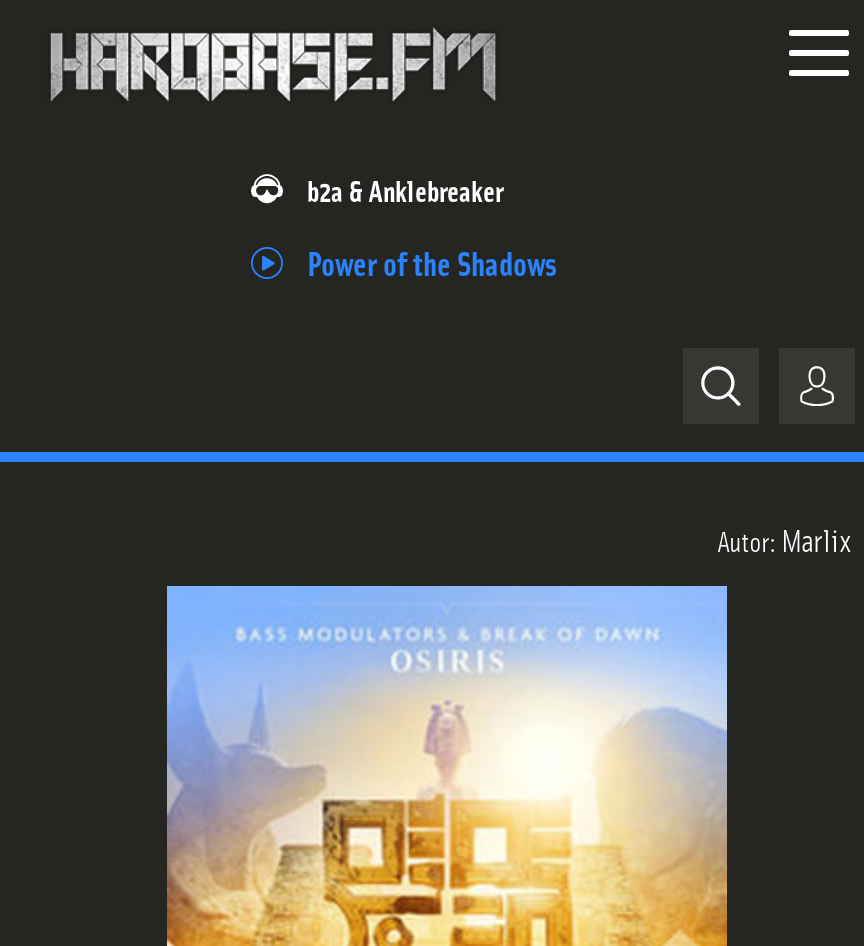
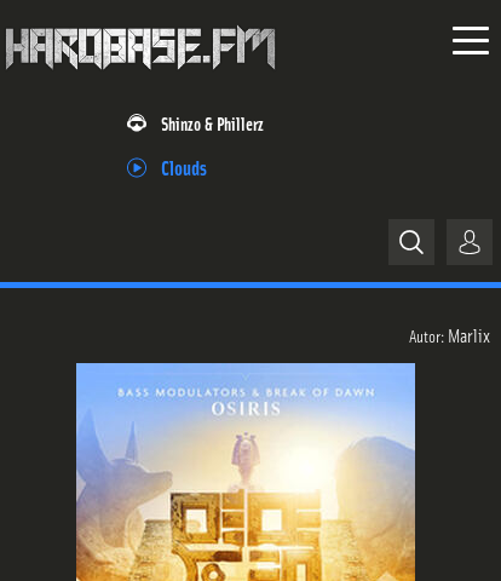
- b2a & Anklebreaker
+ Shinzo & Phillerz

- Power of the Shadows
+ Clouds
